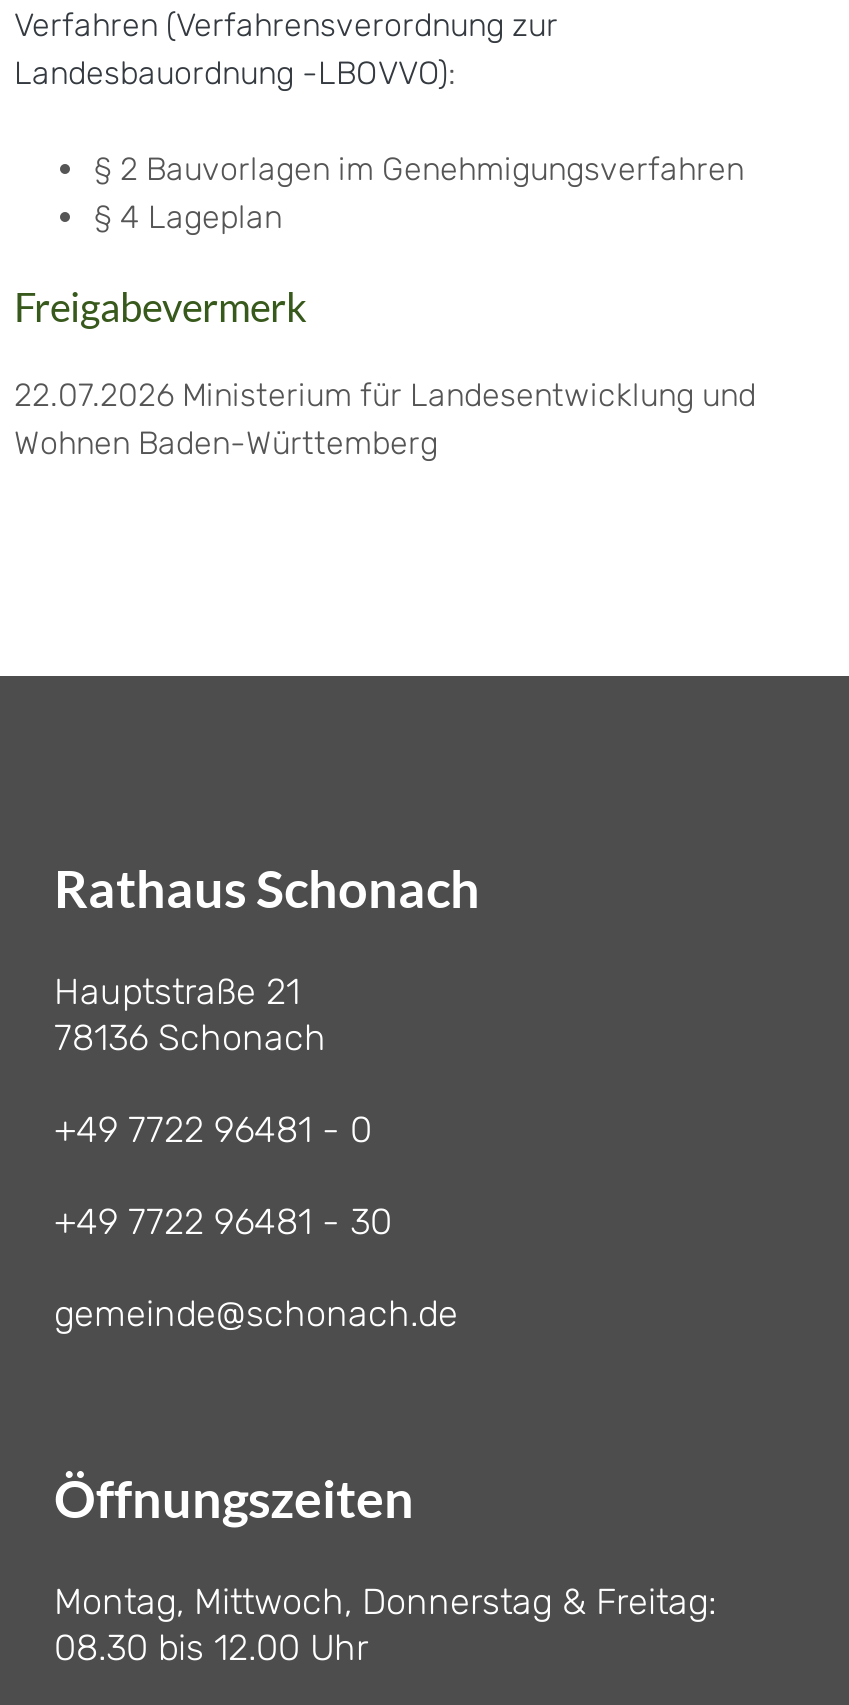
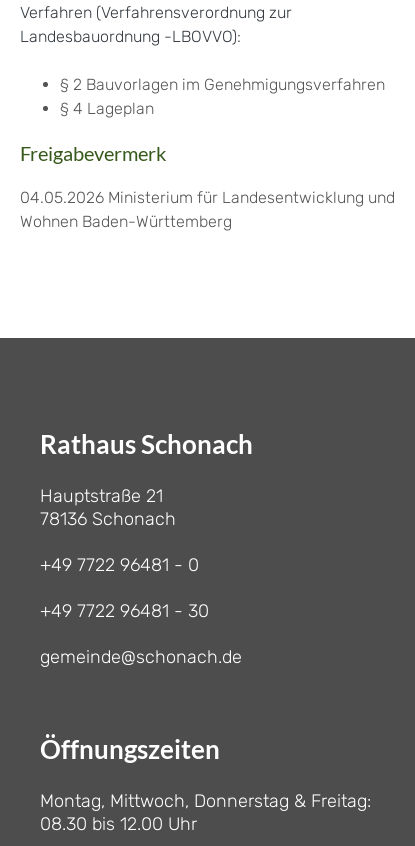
- 22.07.2026 Ministerium für Landesentwicklung und
+ 04.05.2026 Ministerium für Landesentwicklung und
